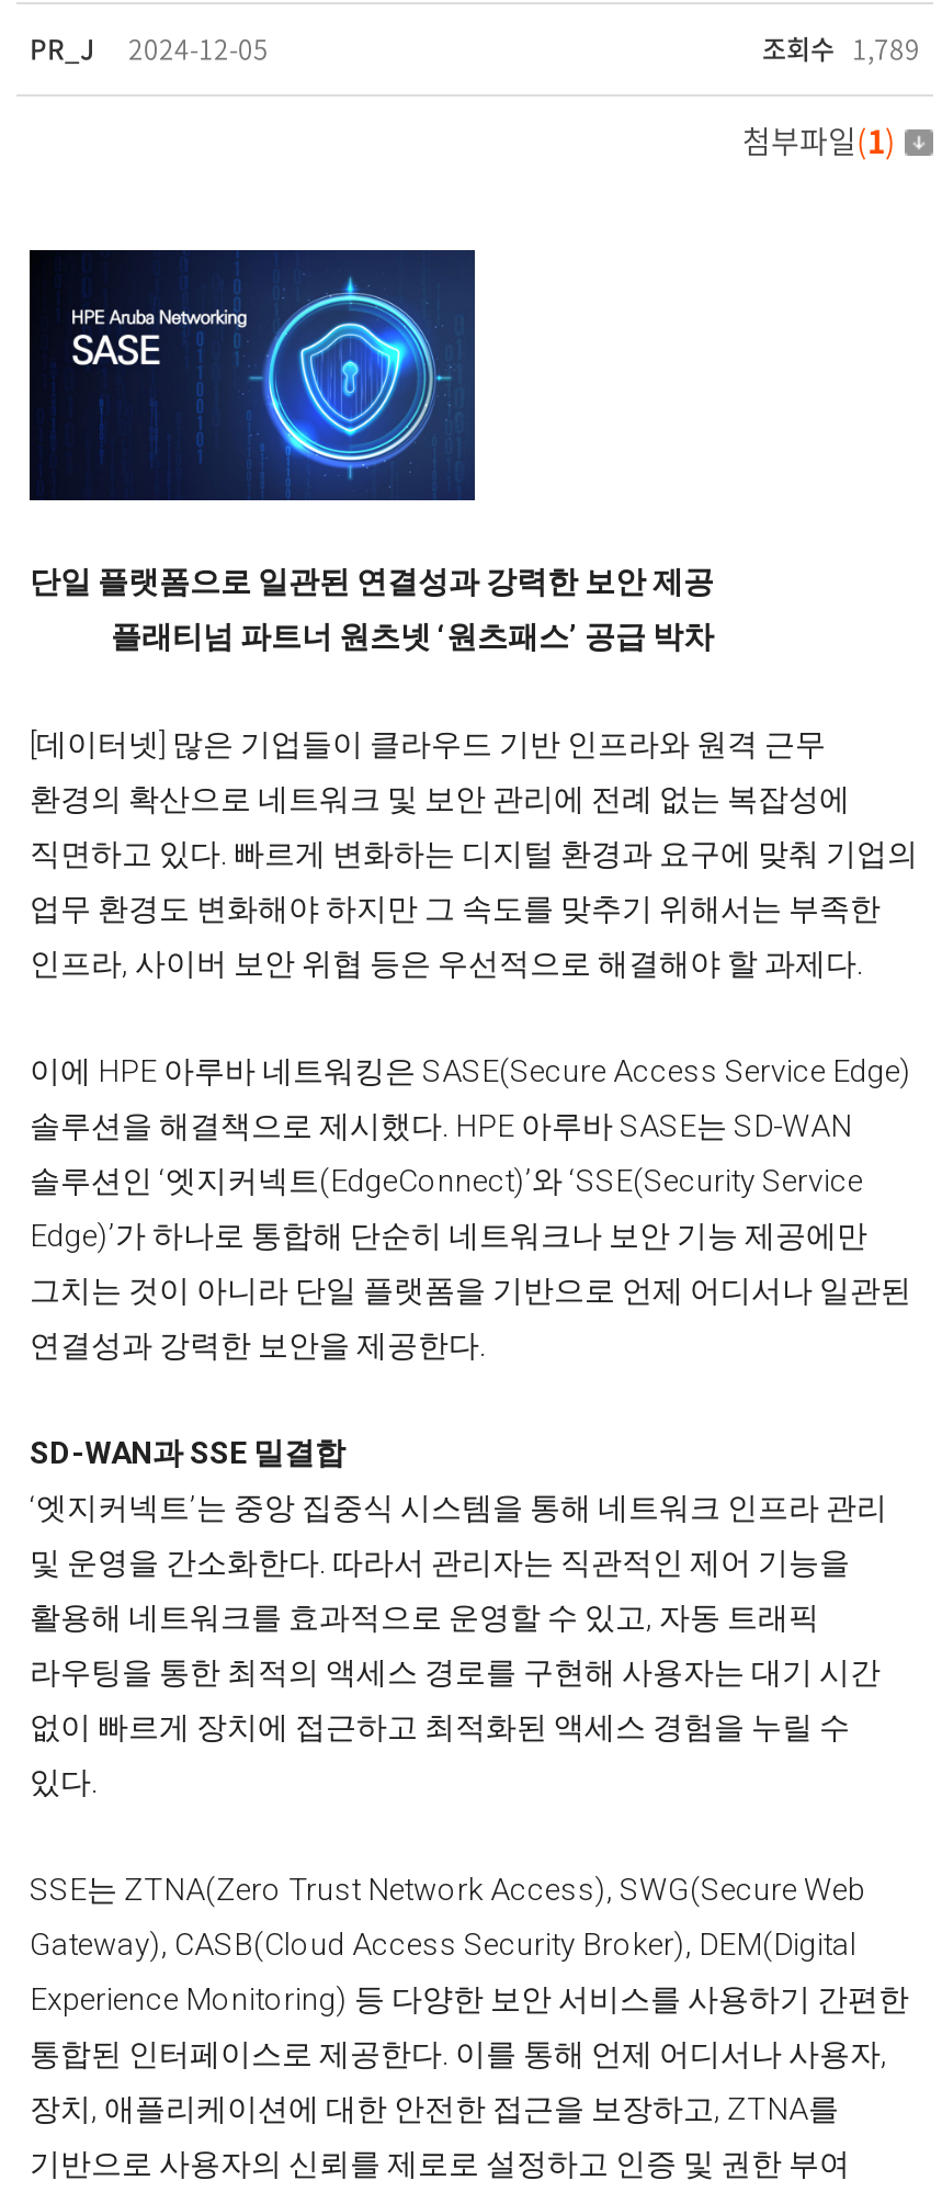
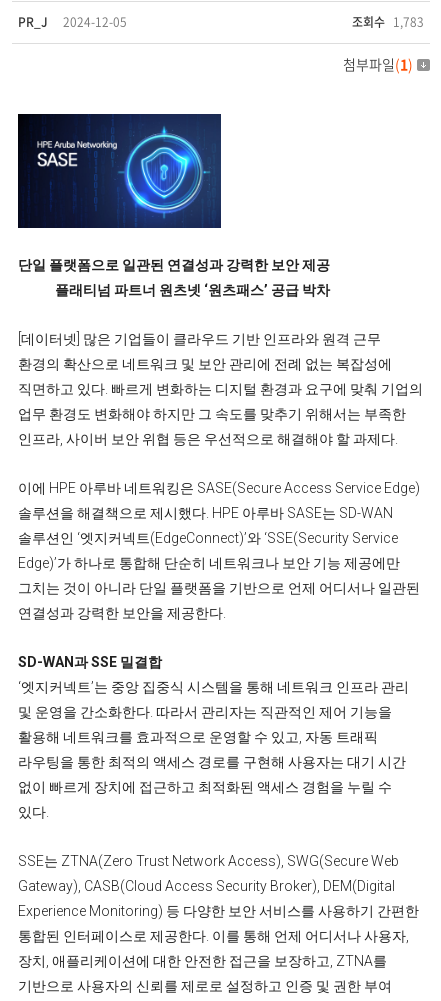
- 조회수 1,789
+ 조회수 1,783
